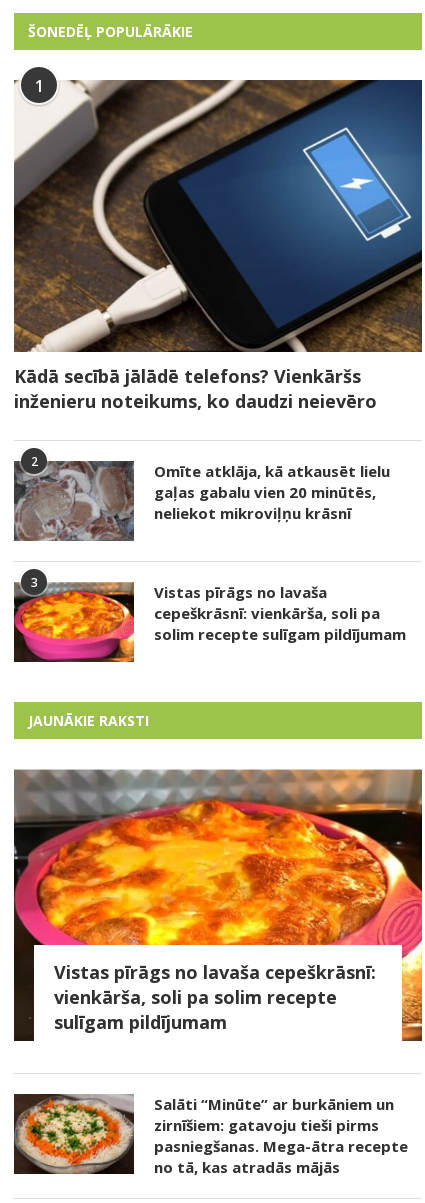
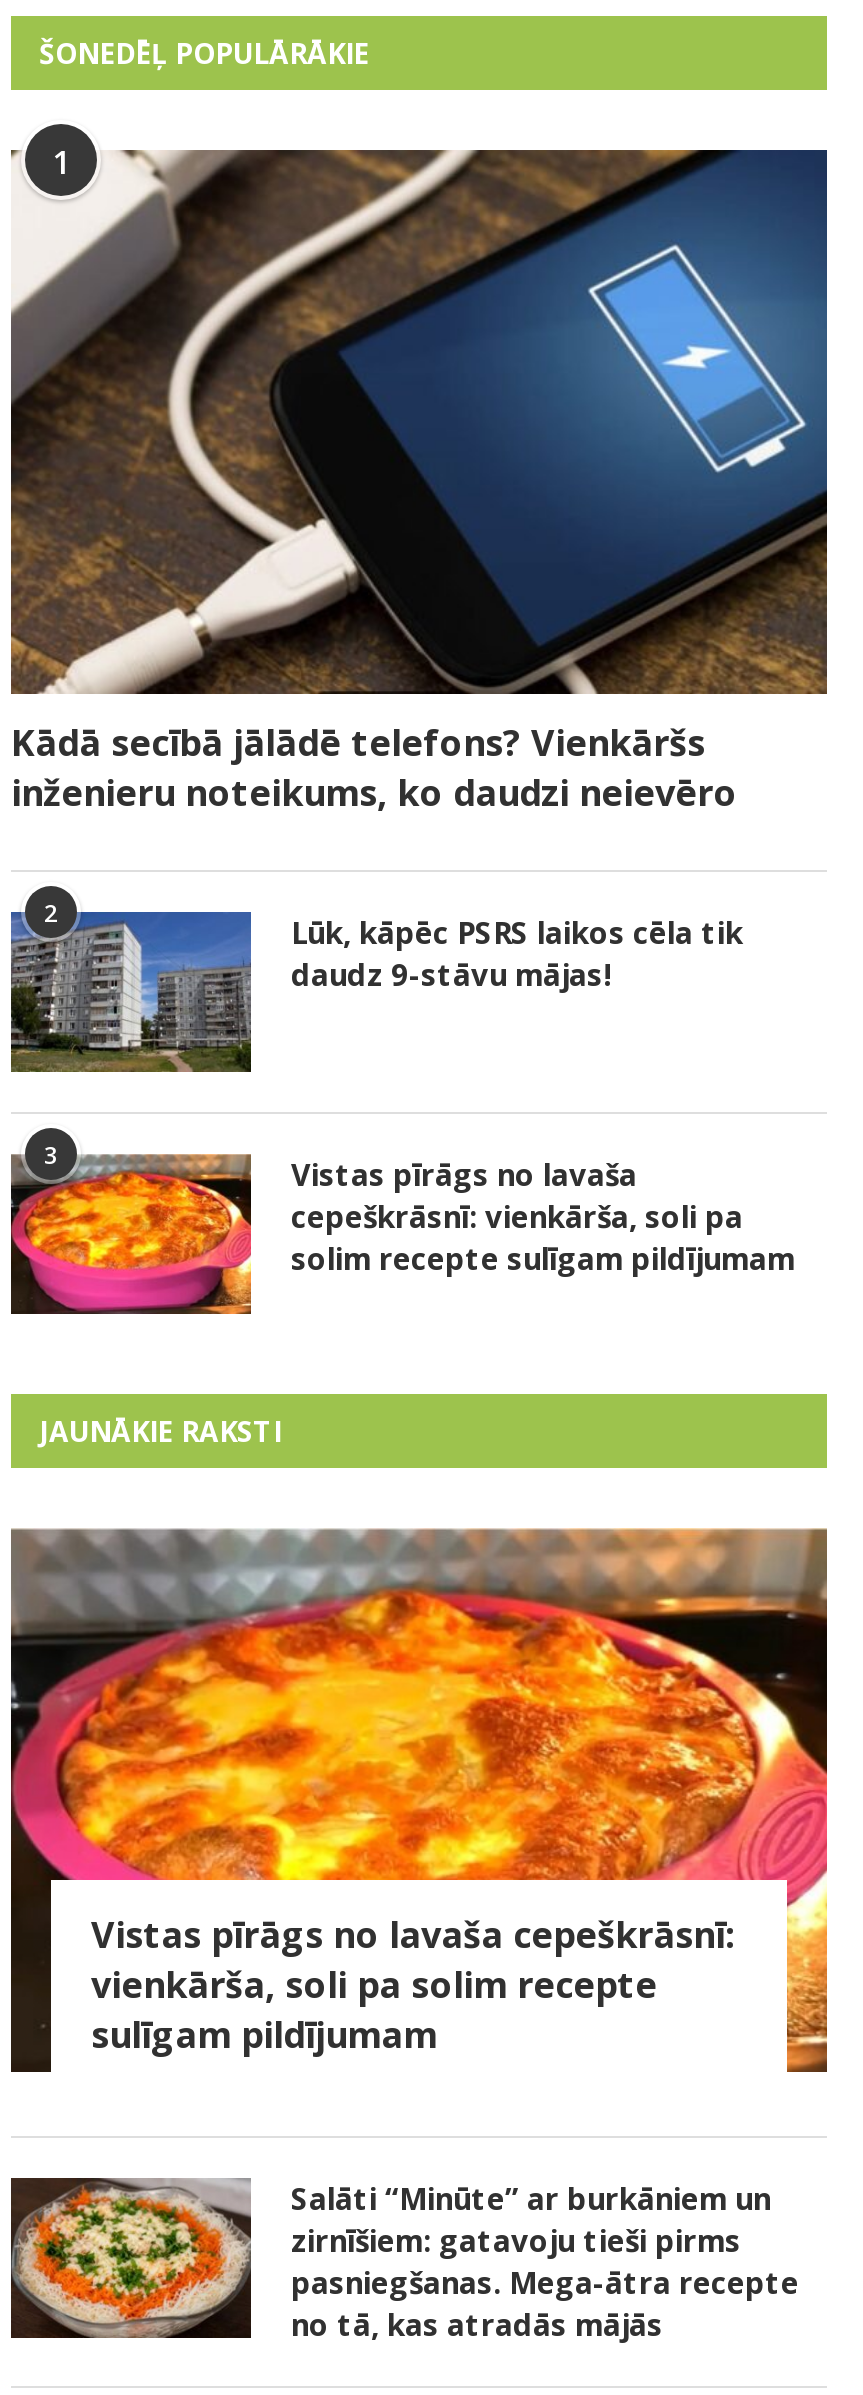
- [image]
- Omīte atklāja, kā atkausēt lielu
- gaļas gabalu vien 20 minūtēs,
- neliekot mikroviļņu krāsnī
+ [image]
+ Lūk, kāpēc PSRS laikos cēla tik
+ daudz 9-stāvu mājas!
